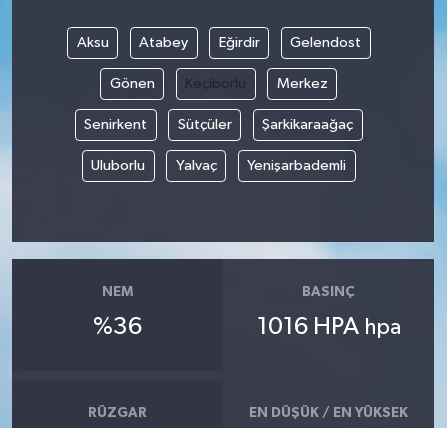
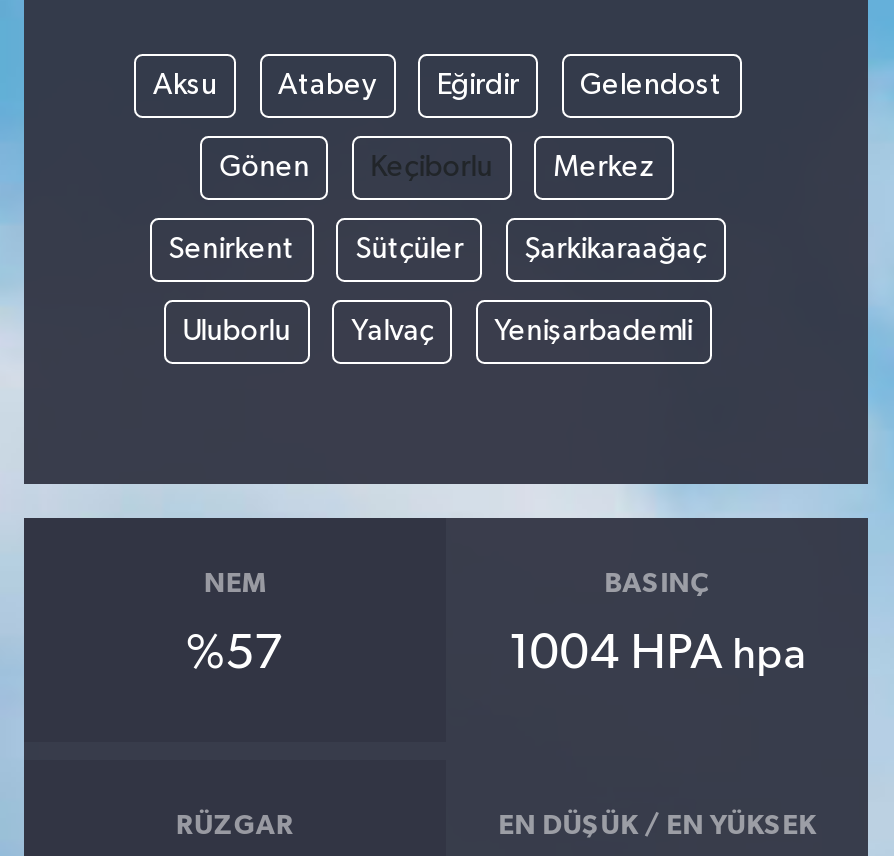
- %36
+ %57

- 1016 HPA hpa
+ 1004 HPA hpa
